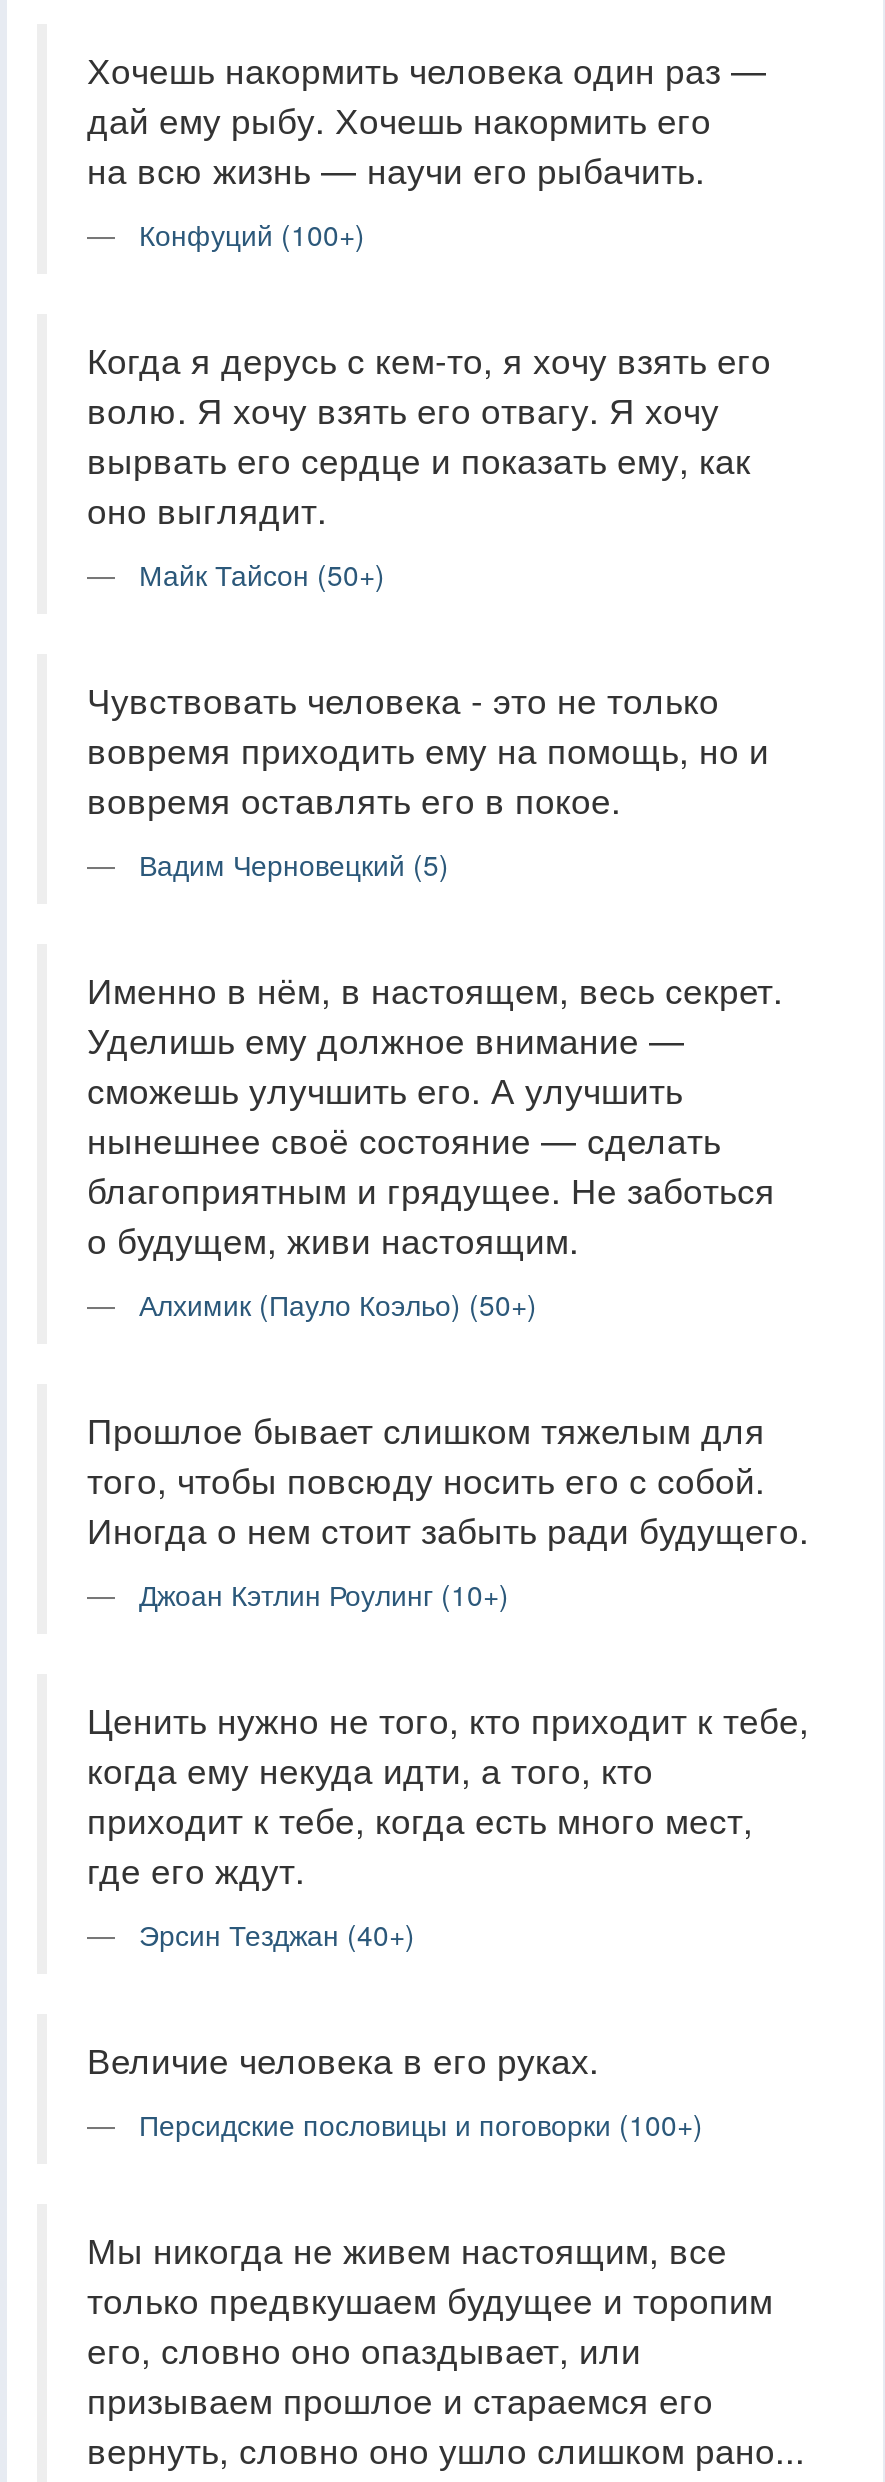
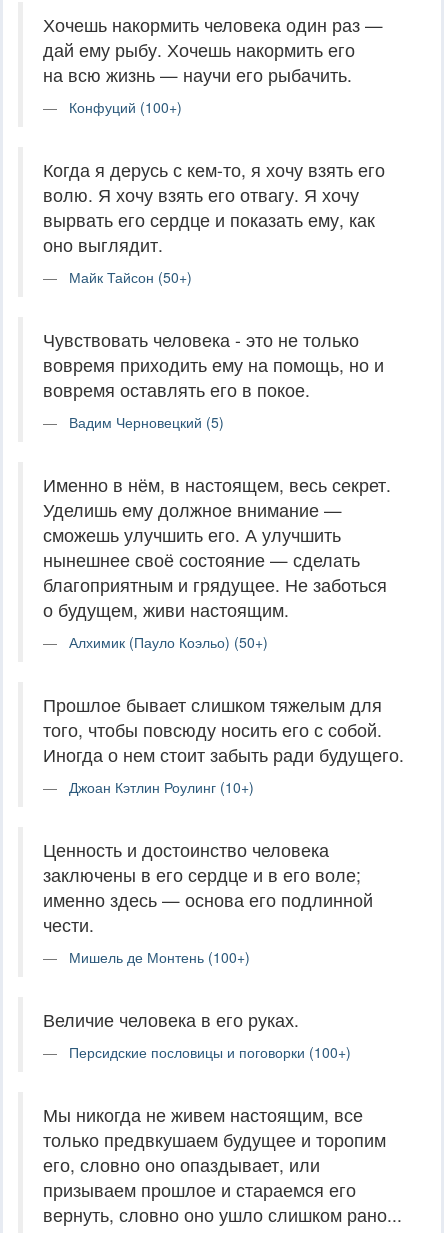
- Ценить нужно не того, кто приходит к тебе,
- когда ему некуда идти, а того, кто
- приходит к тебе, когда есть много мест,
- где его ждут.
- Эрсин Тезджан (40+)
+ Ценность и достоинство человека
+ заключены в его сердце и в его воле;
+ именно здесь — основа его подлинной
+ чести.
+ Мишель де Монтень (100+)
